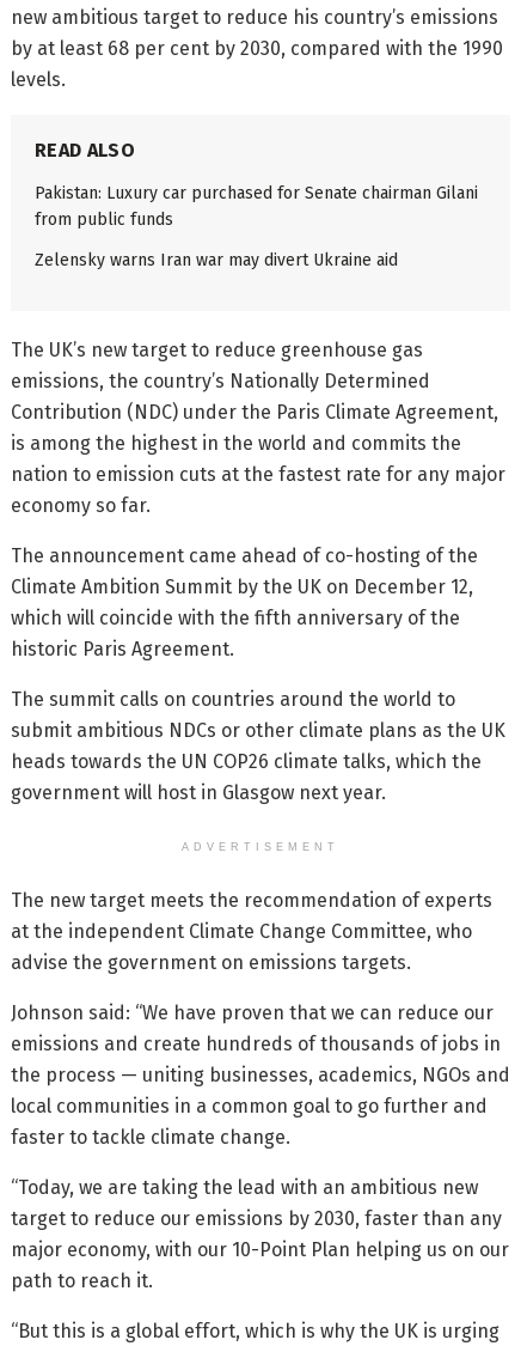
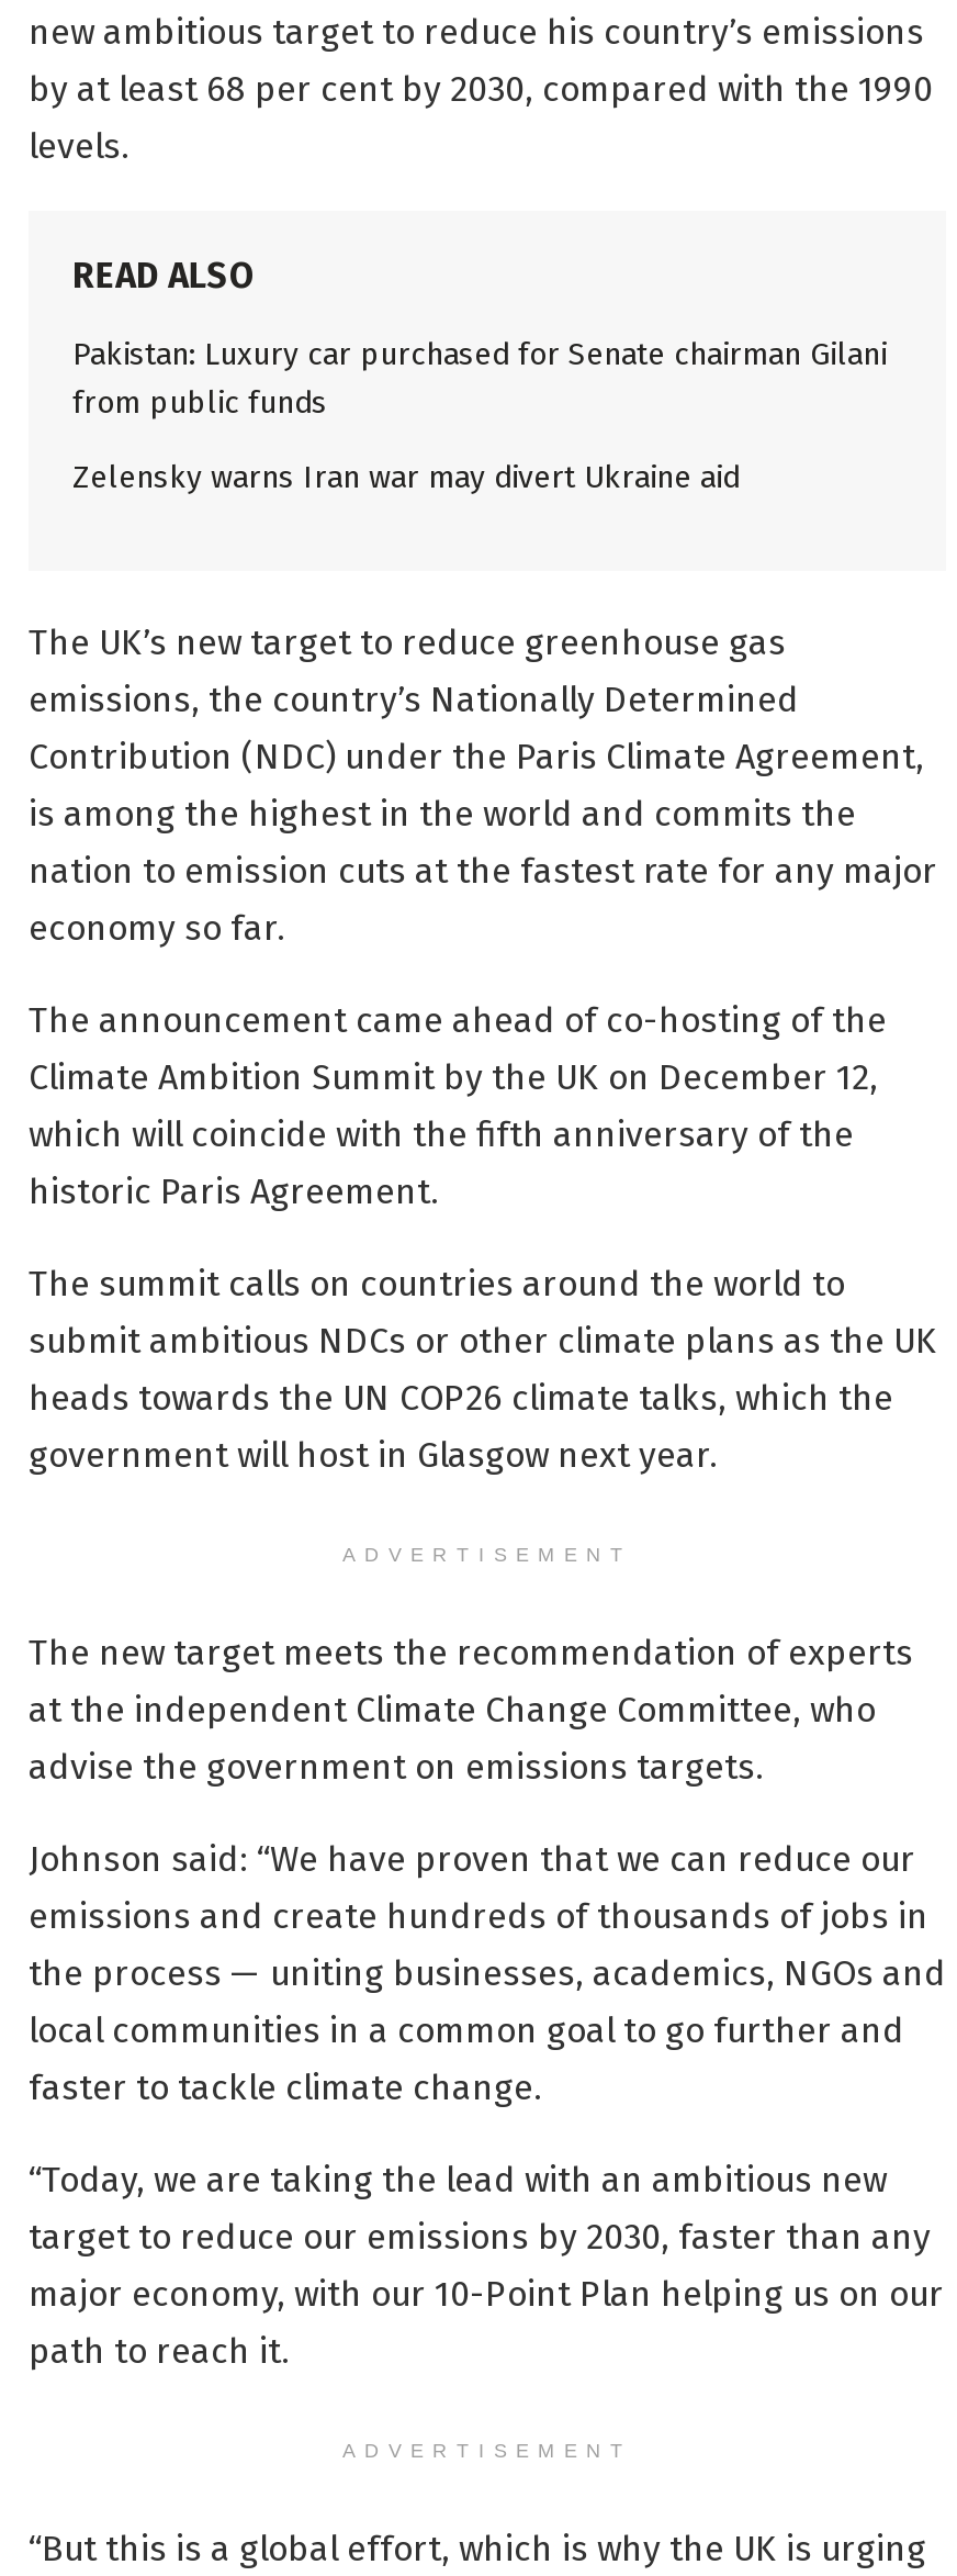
+ ADVERTISEMENT
